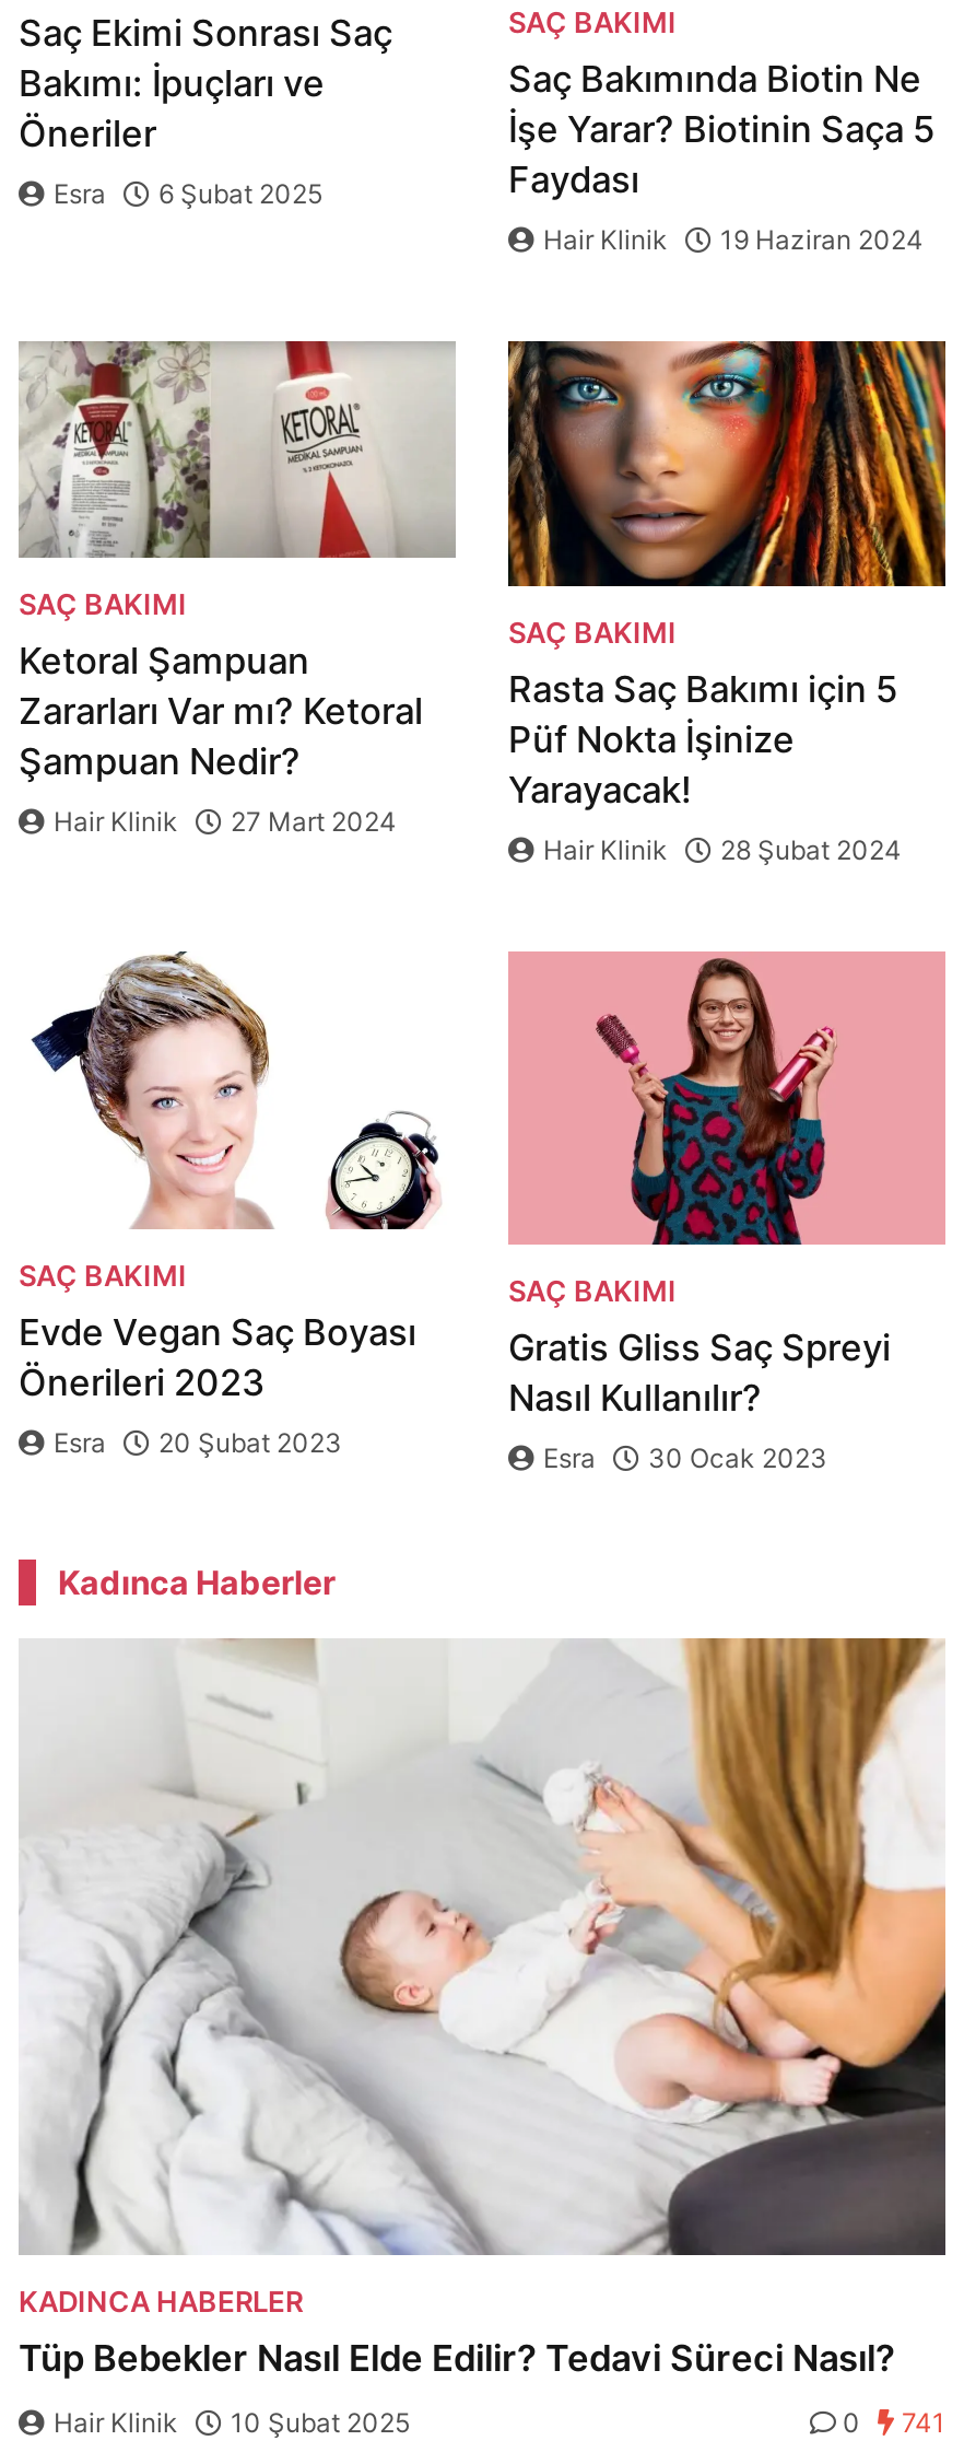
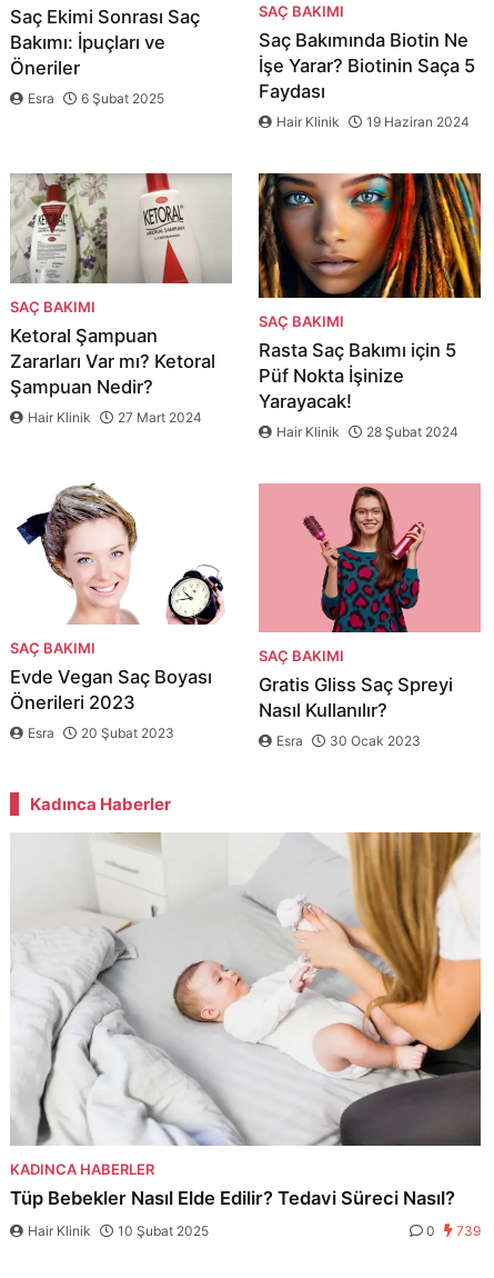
- 0 741
+ 0 739
